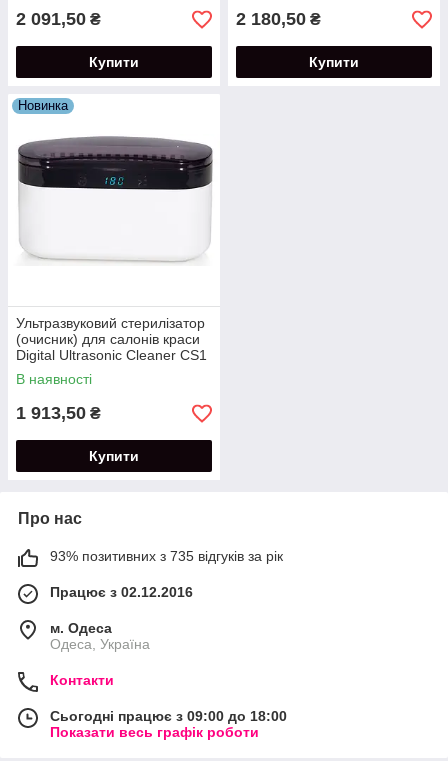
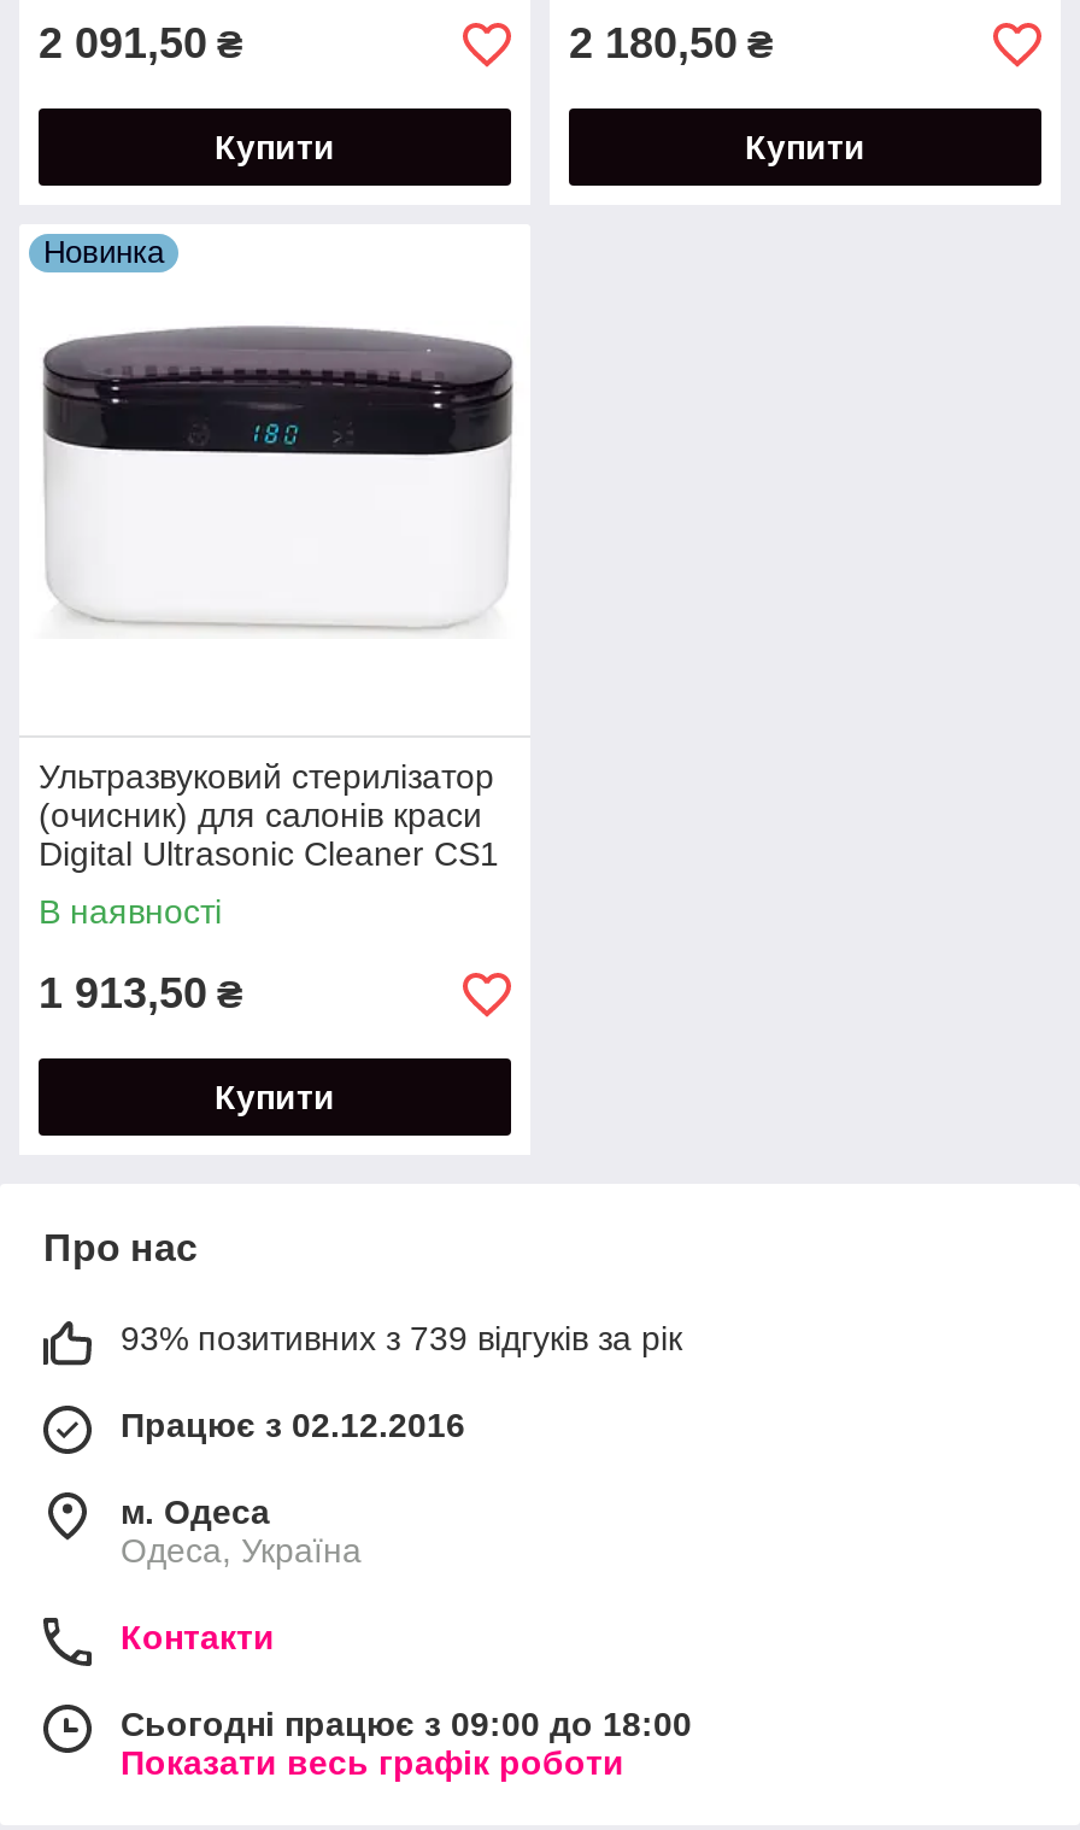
- 93% позитивних з 735 відгуків за рік
+ 93% позитивних з 739 відгуків за рік
